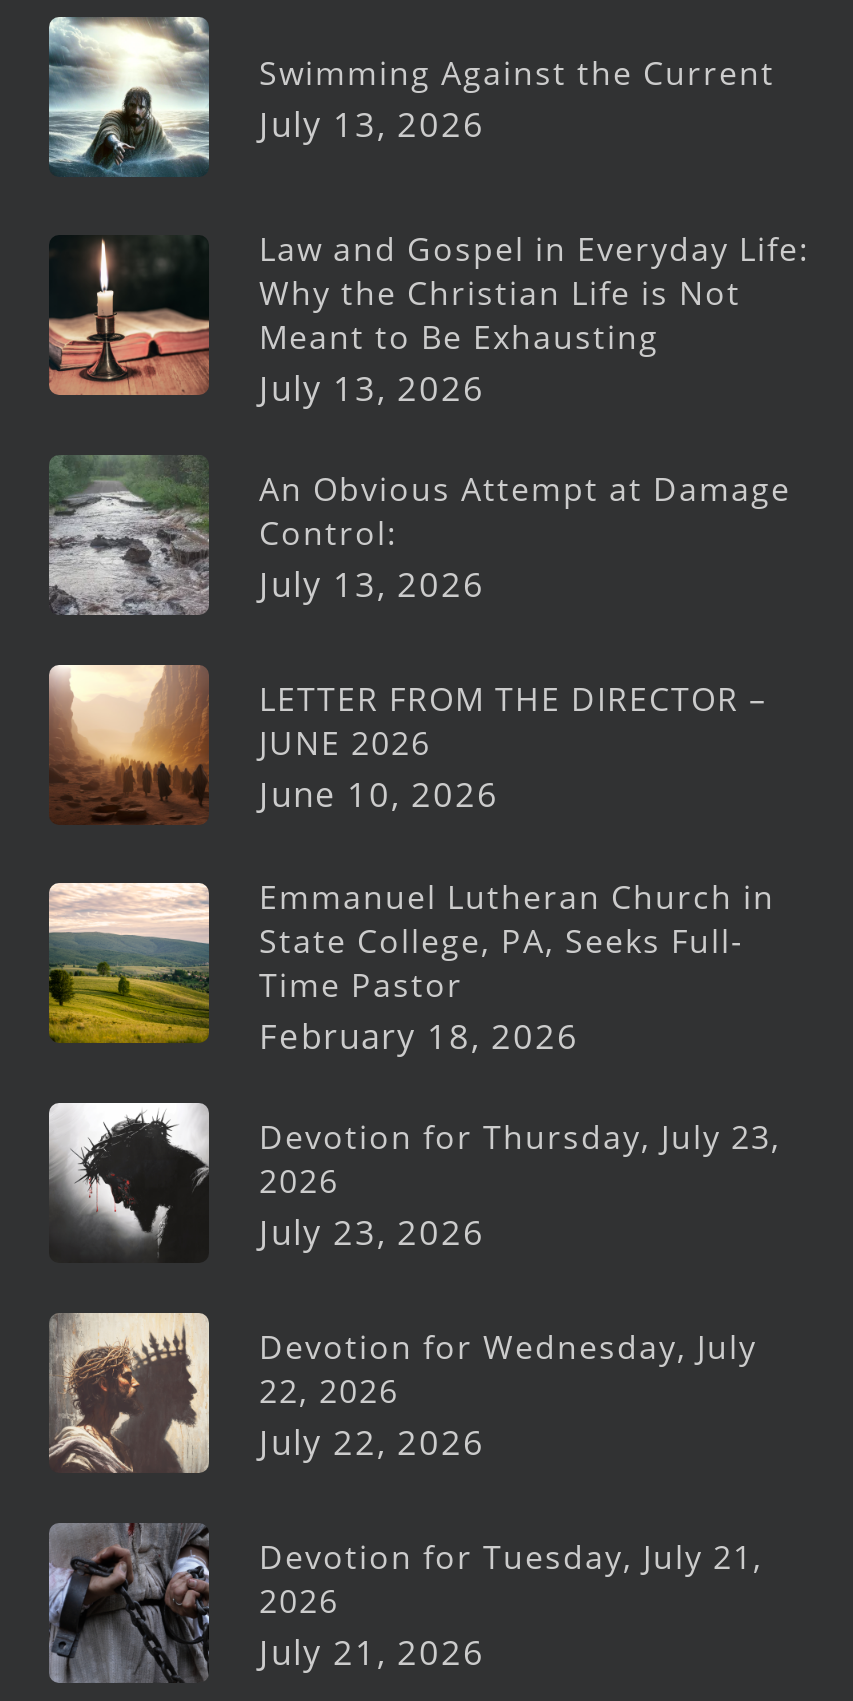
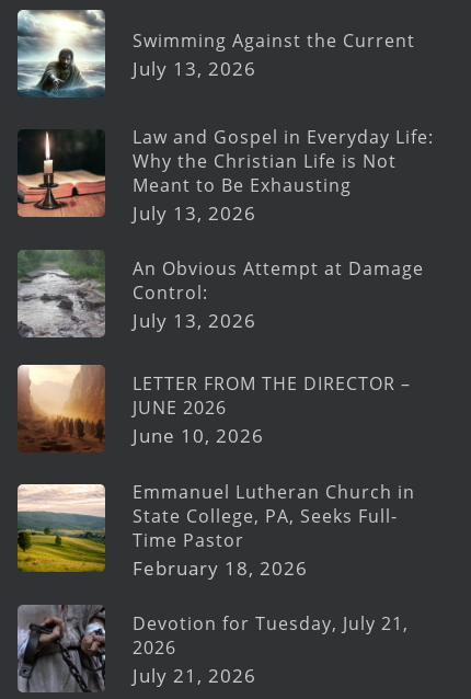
- [image]
- Devotion for Thursday, July 23,
- 2026
- July 23, 2026
- Devotion for Wednesday, July
- 22, 2026
- July 22, 2026

- [image]
